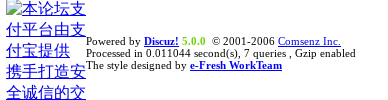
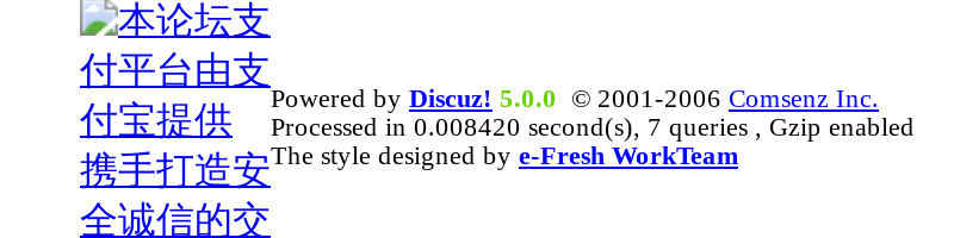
- Processed in 0.011044 second(s), 7 queries , Gzip enabled
+ Processed in 0.008420 second(s), 7 queries , Gzip enabled
